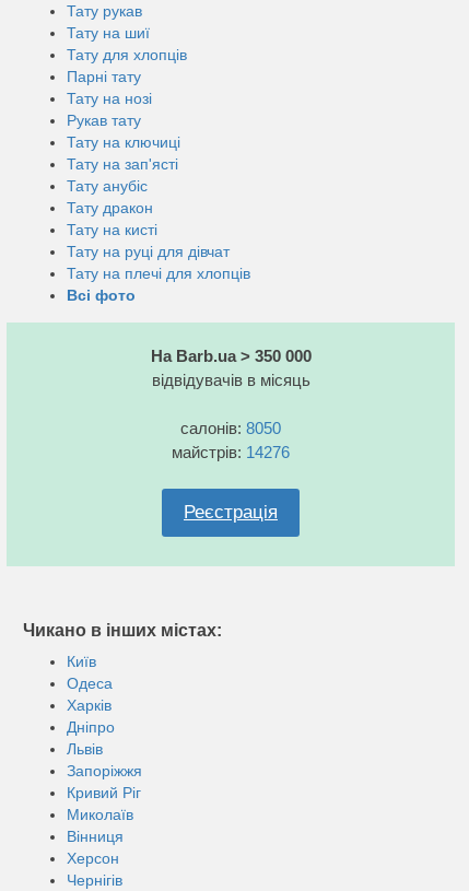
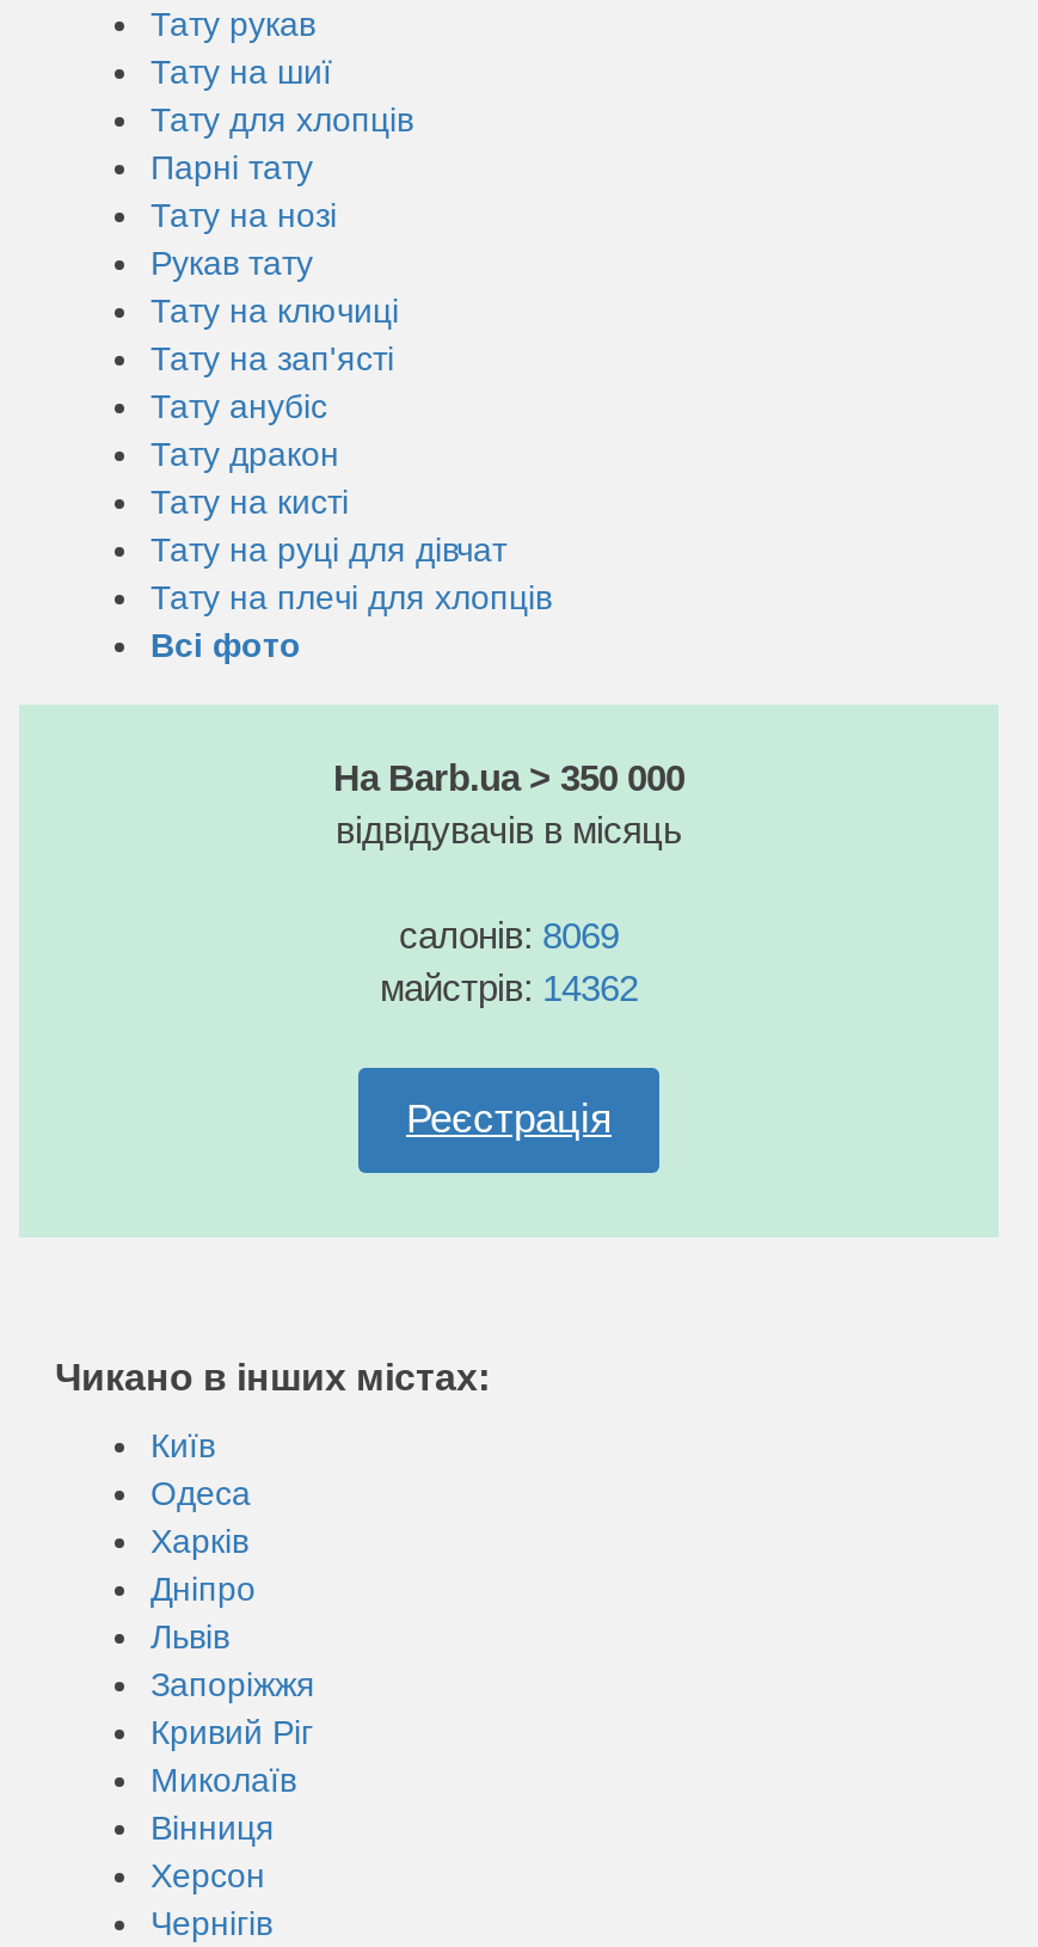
- салонів: 8050
+ салонів: 8069

- майстрів: 14276
+ майстрів: 14362
